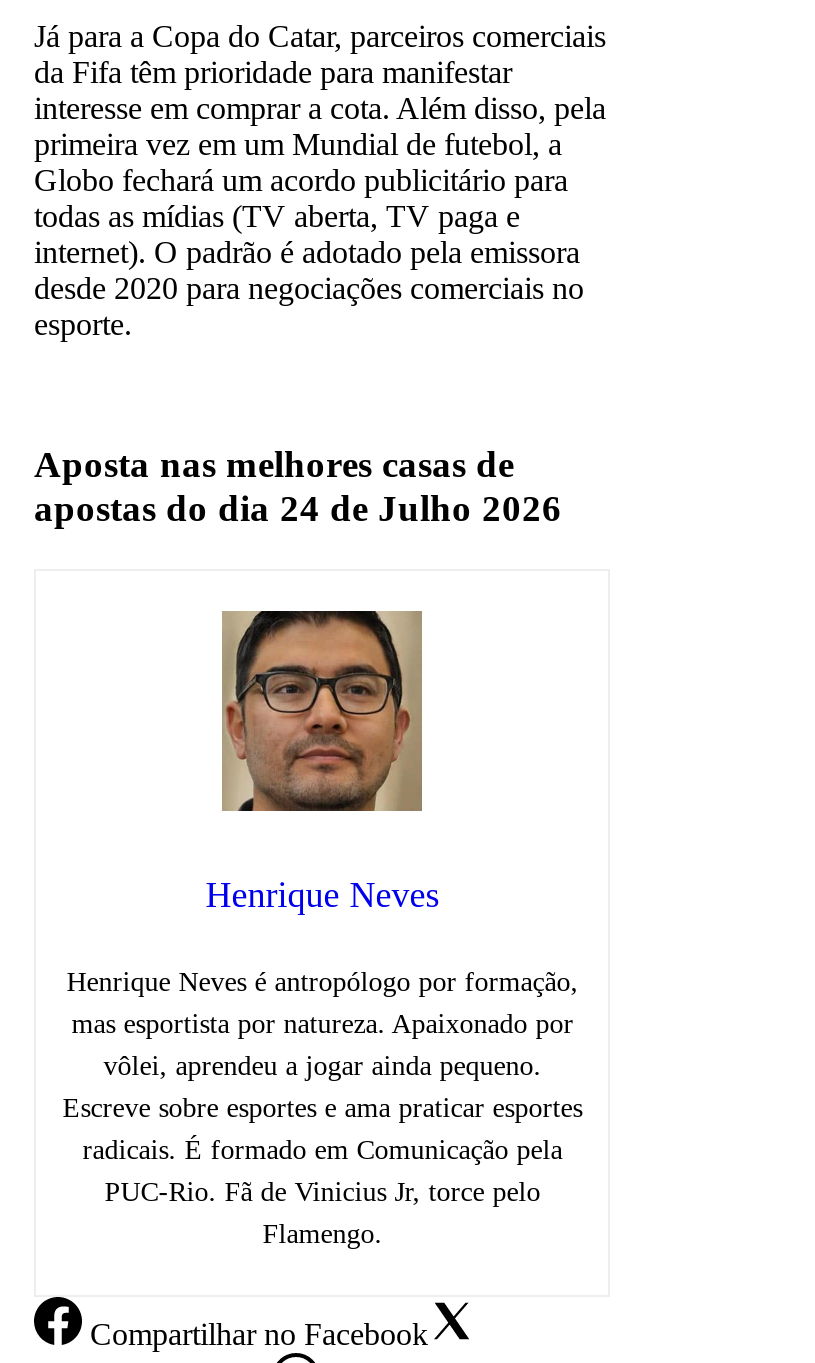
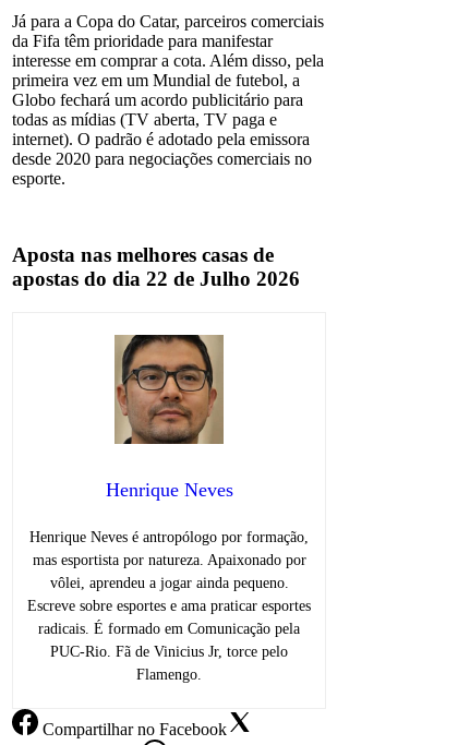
- apostas do dia 24 de Julho 2026
+ apostas do dia 22 de Julho 2026
